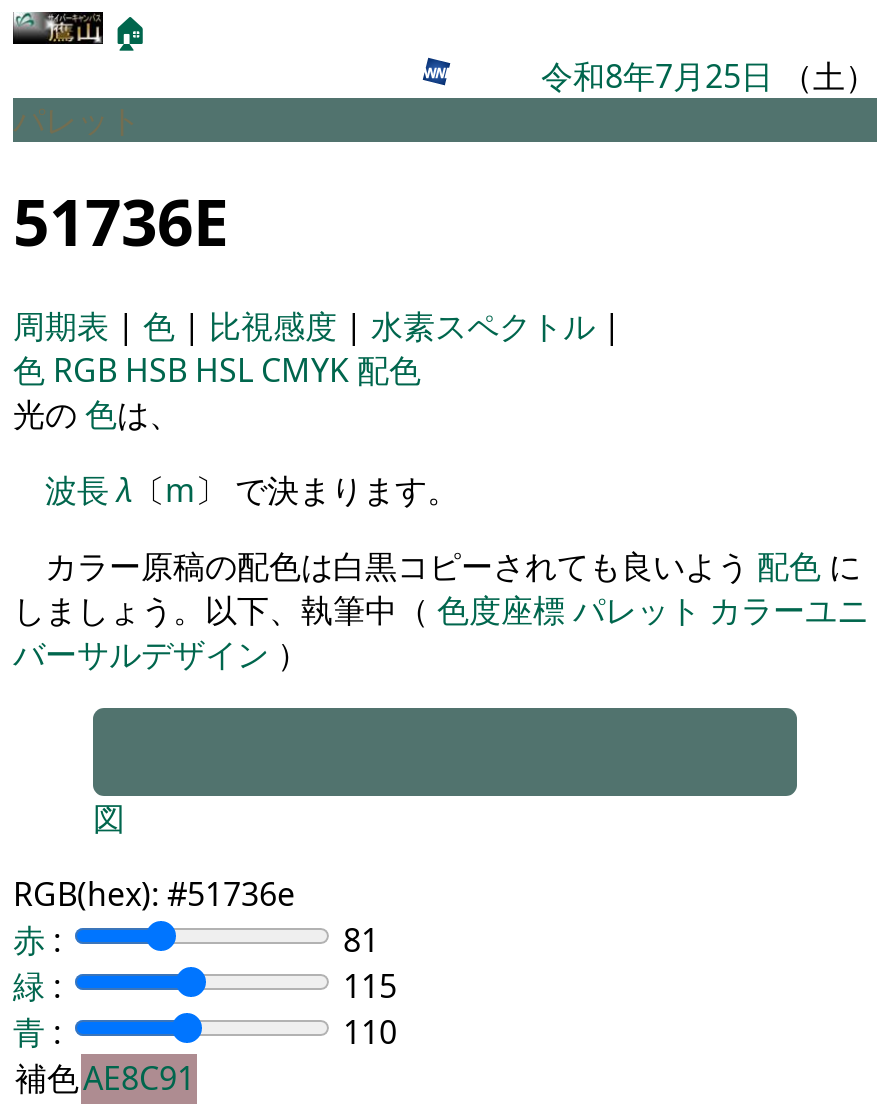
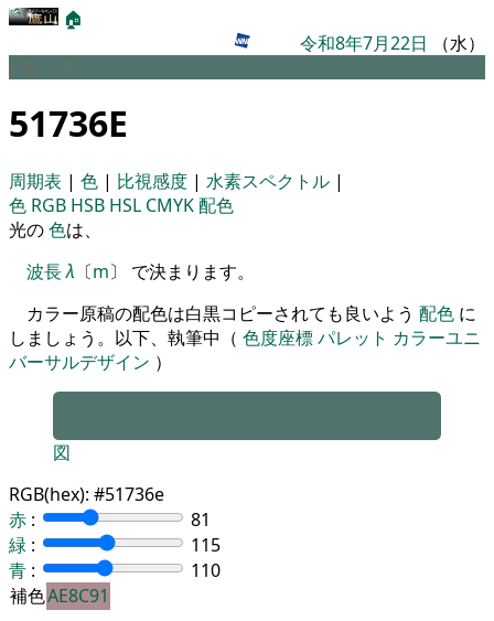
- 令和8年7月25日（土）
+ 令和8年7月22日（水）
